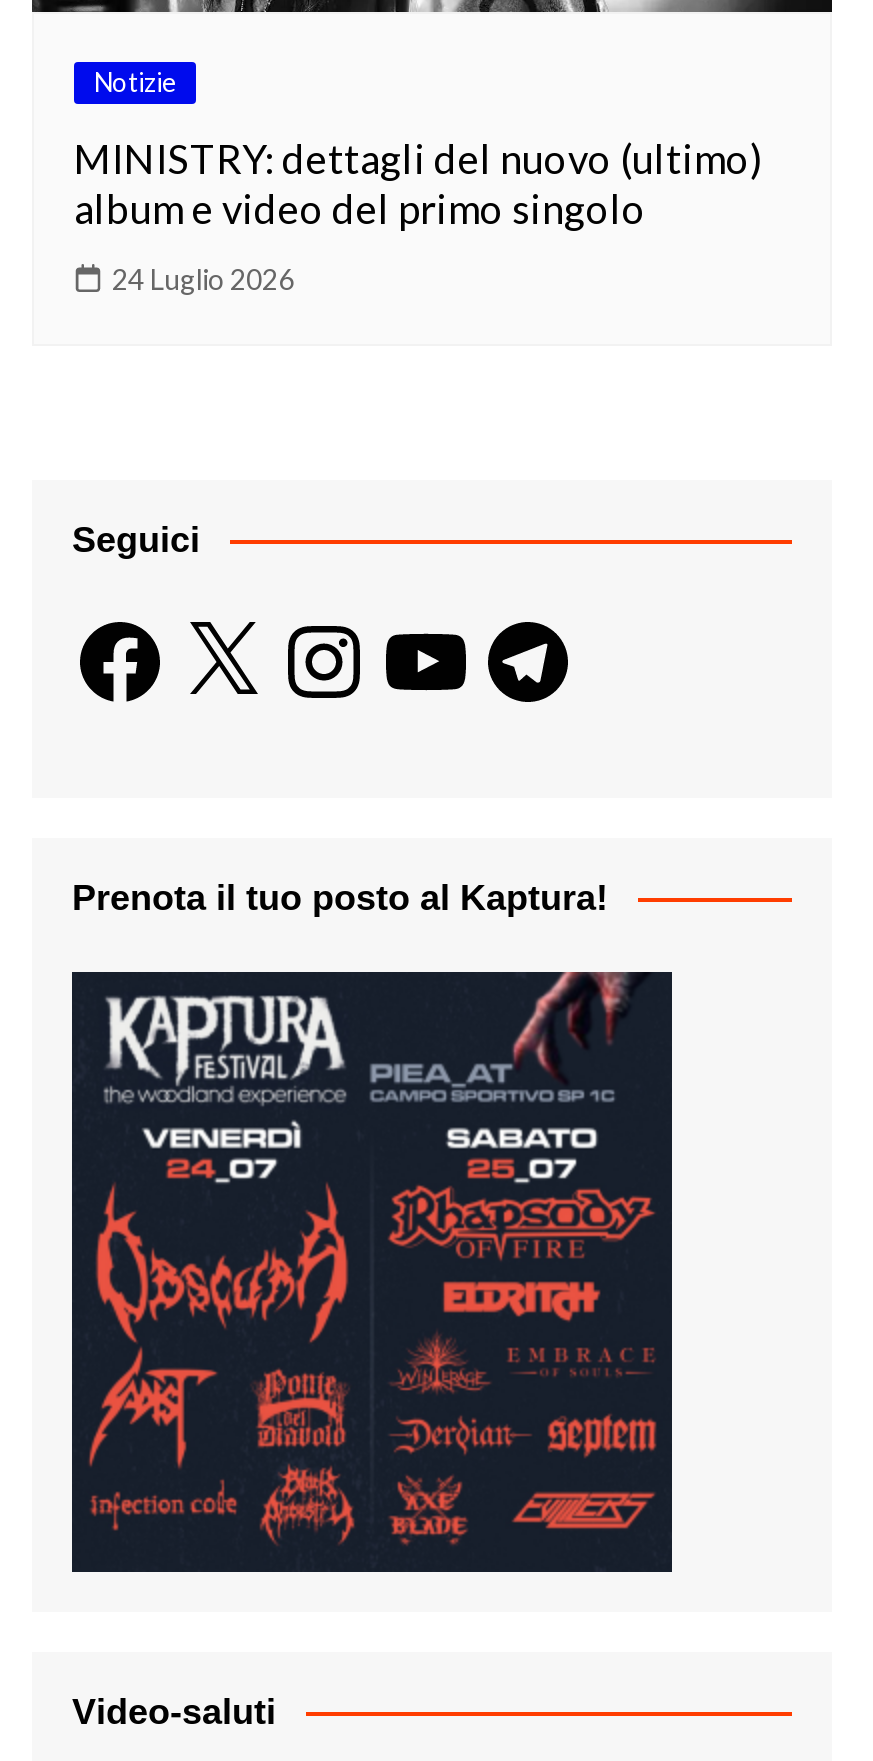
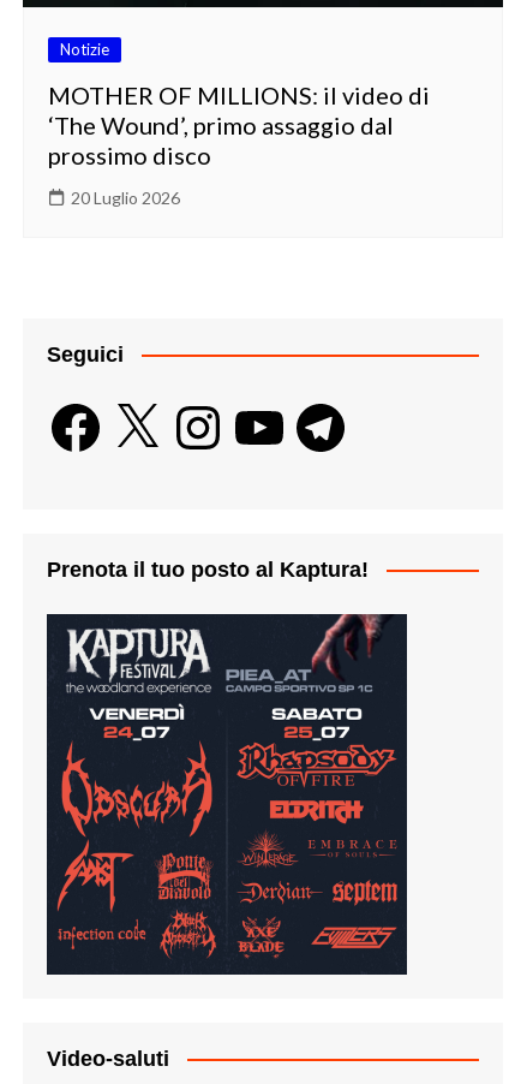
- MINISTRY: dettagli del nuovo (ultimo)
- album e video del primo singolo
+ MOTHER OF MILLIONS: il video di
+ ‘The Wound’, primo assaggio dal
+ prossimo disco

- 24 Luglio 2026
+ 20 Luglio 2026
